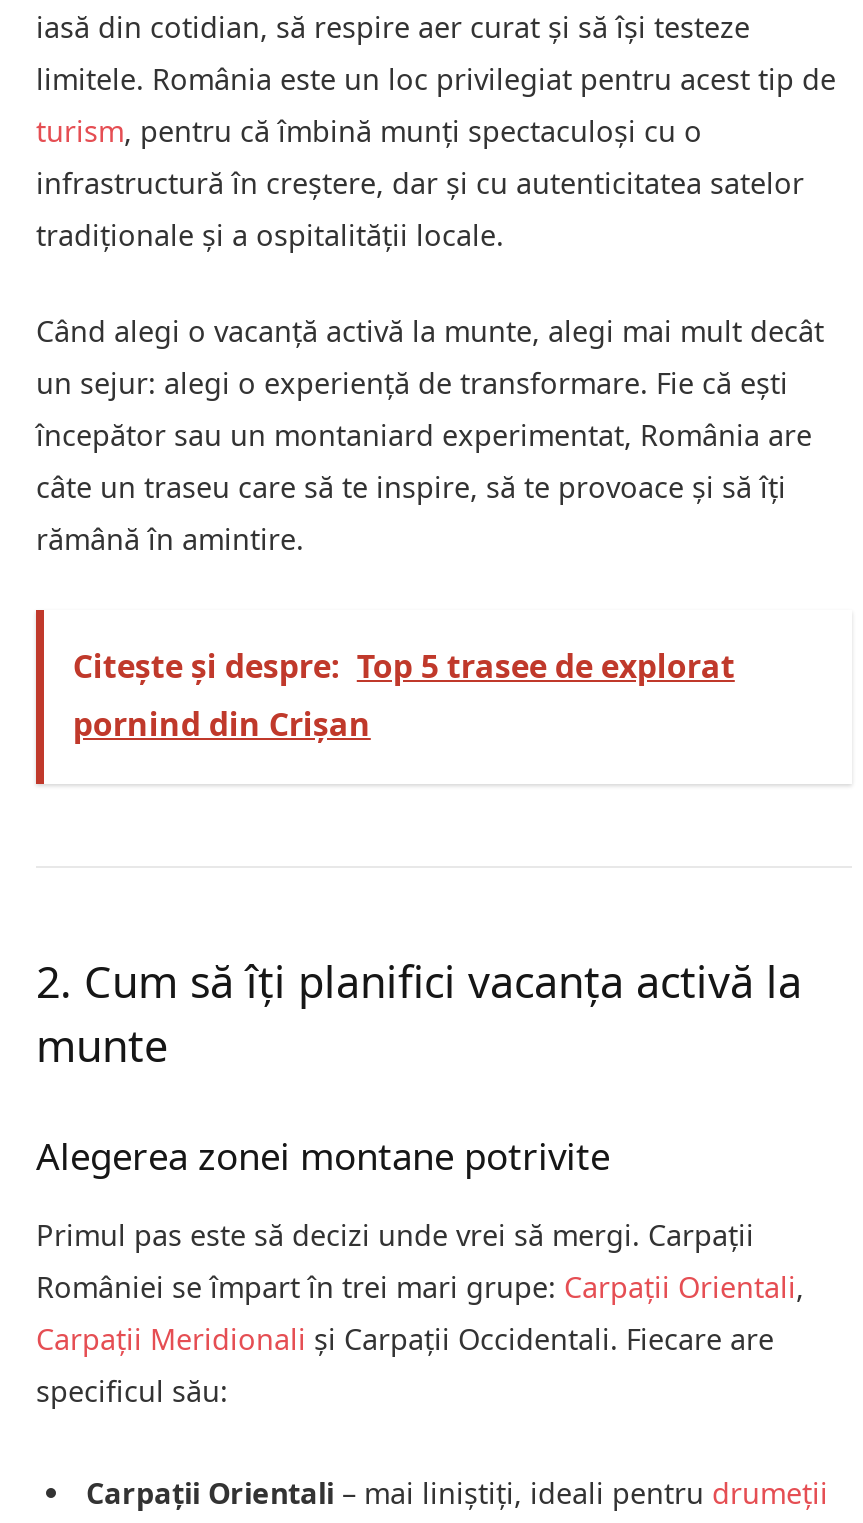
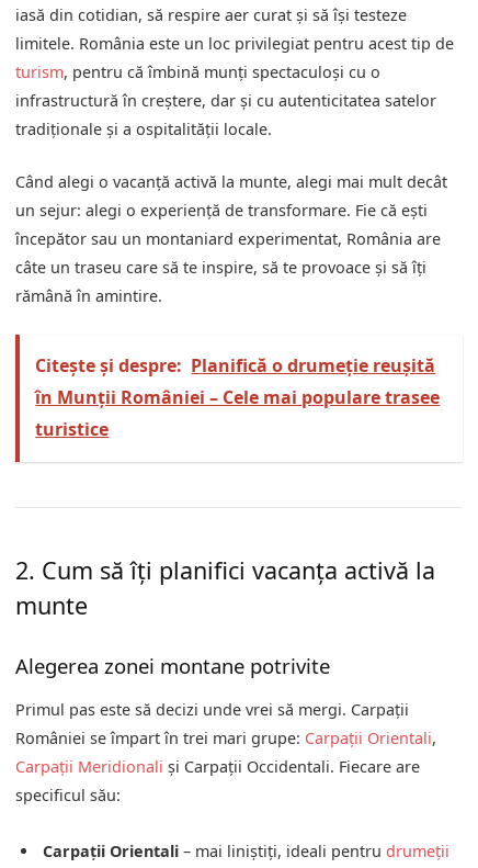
- Citește și despre: Top 5 trasee de explorat
- pornind din Crișan
+ Citește și despre: Planifică o drumeție reușită
+ în Munții României – Cele mai populare trasee
+ turistice
